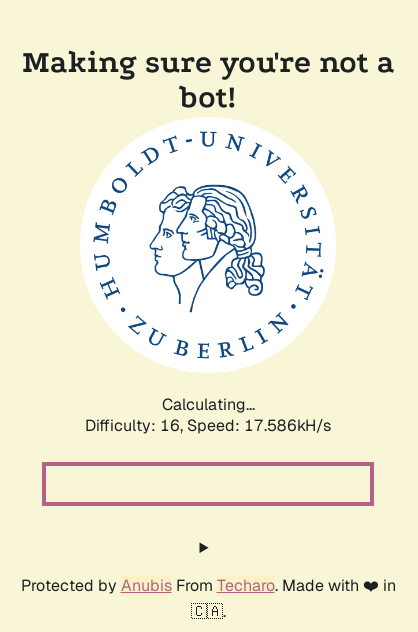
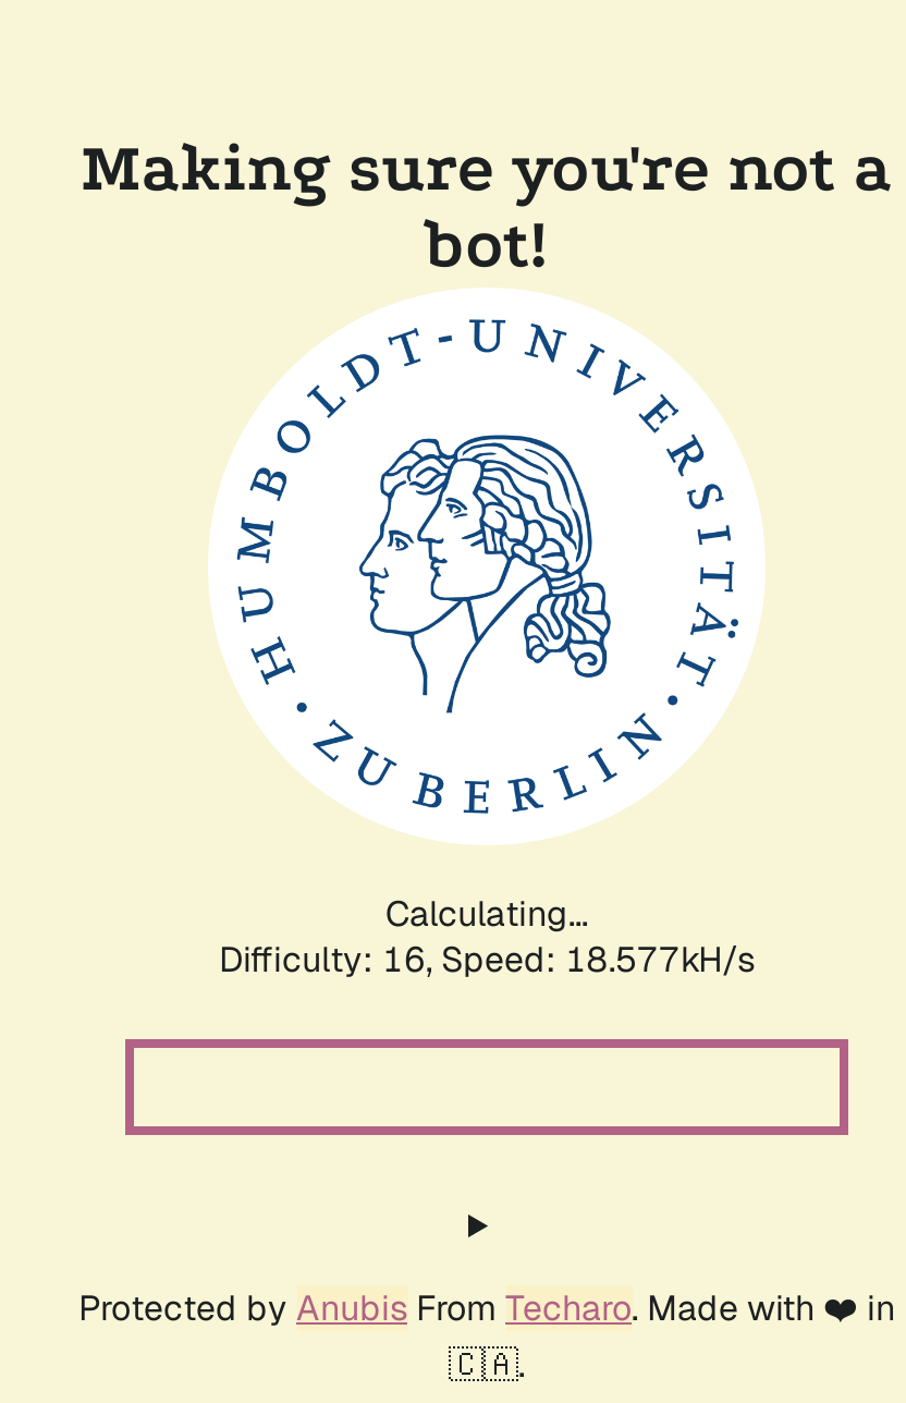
- Difficulty: 16, Speed: 17.586kH/s
+ Difficulty: 16, Speed: 18.577kH/s
